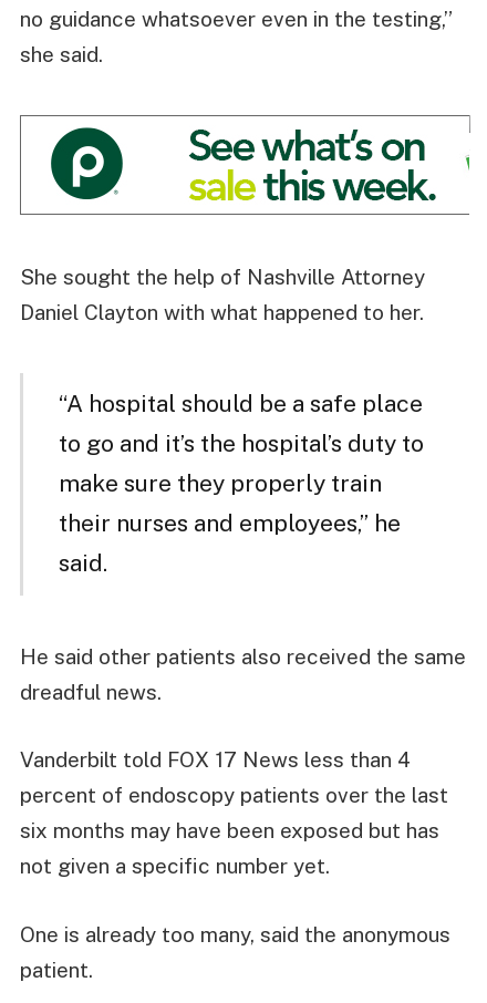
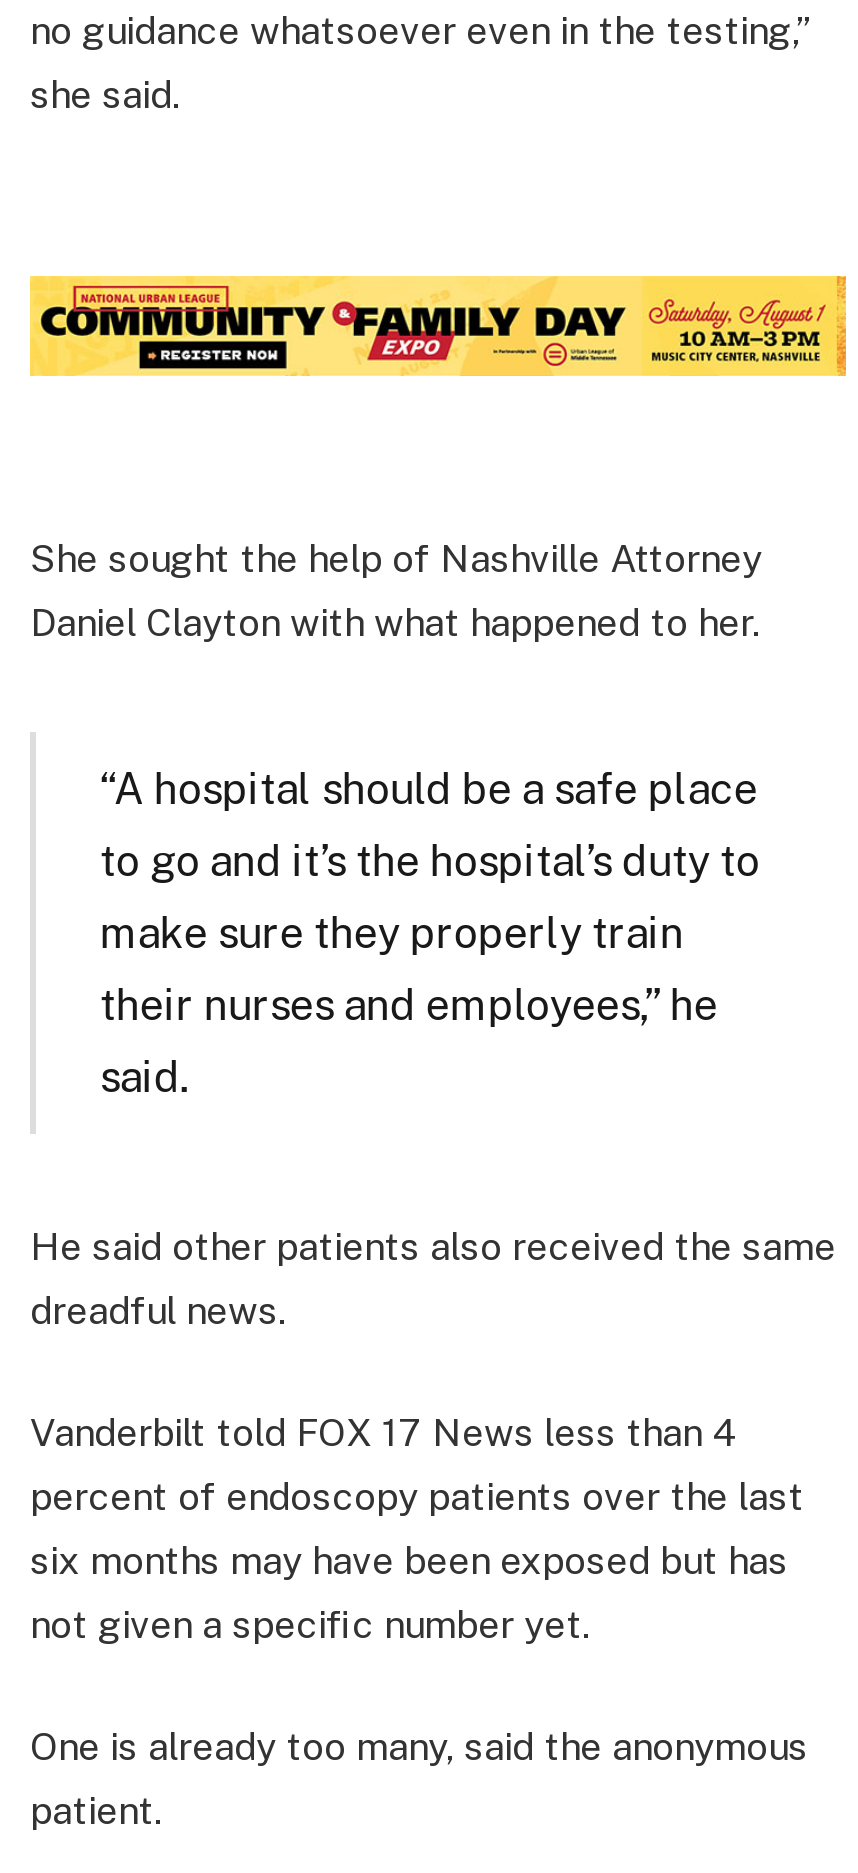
- [image]
+ [image]
